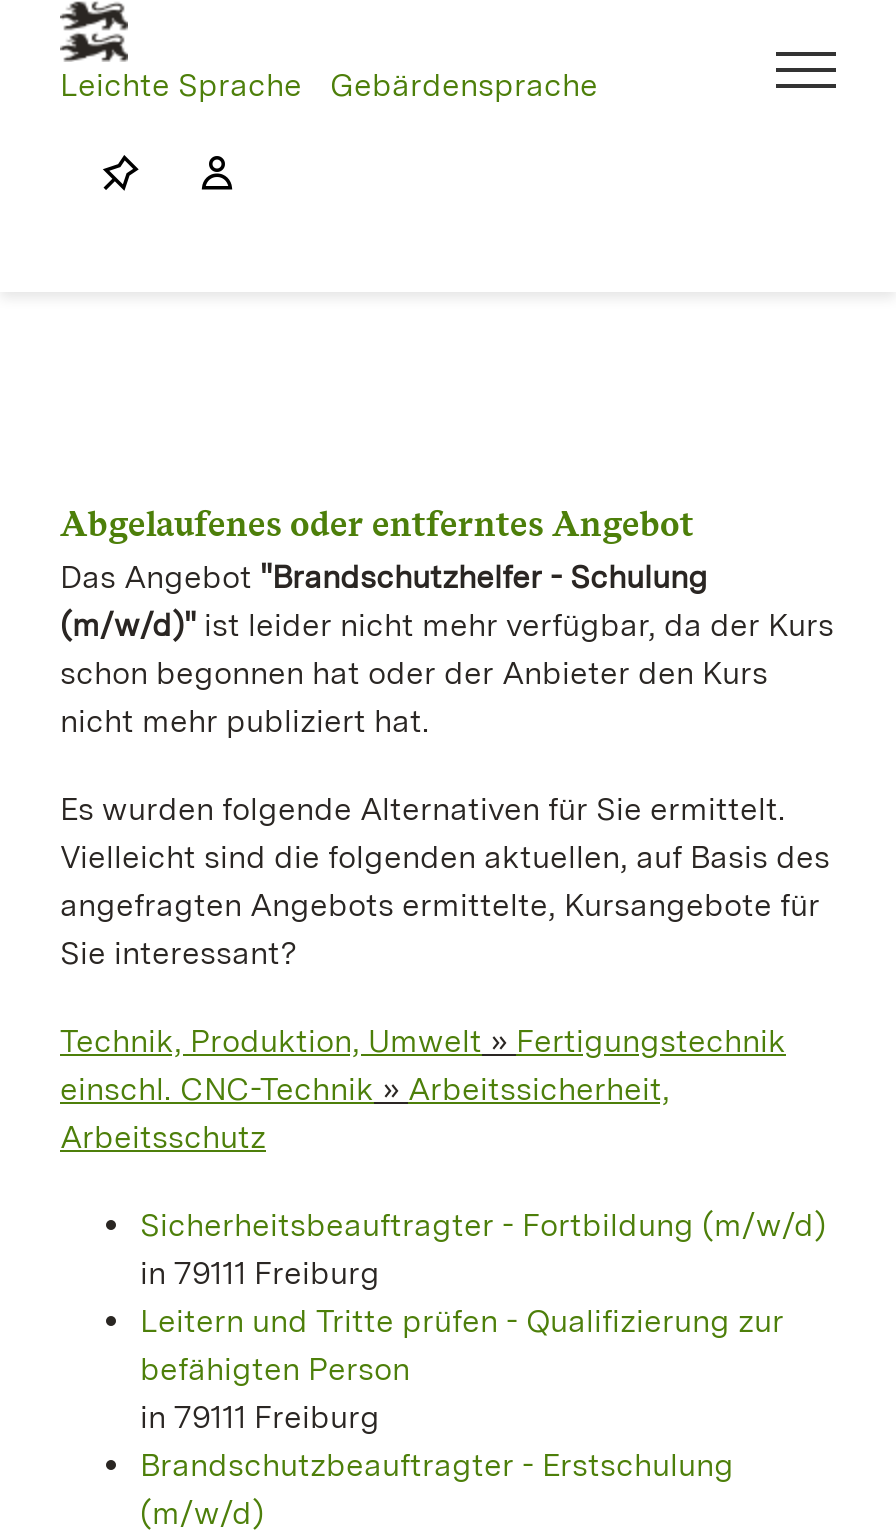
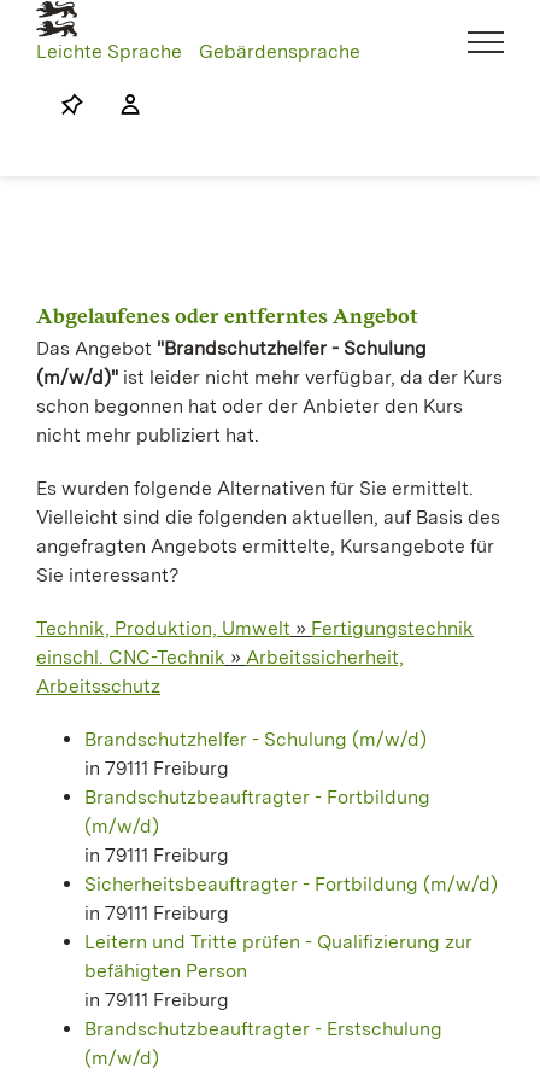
+ Brandschutzhelfer - Schulung (m/w/d)
+ in 79111 Freiburg
+ Brandschutzbeauftragter - Fortbildung
+ (m/w/d)
+ in 79111 Freiburg
